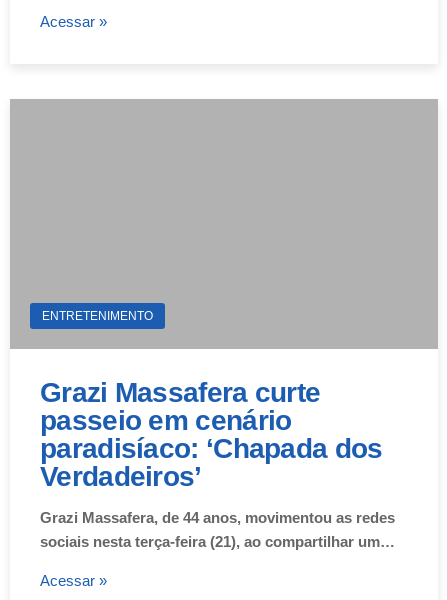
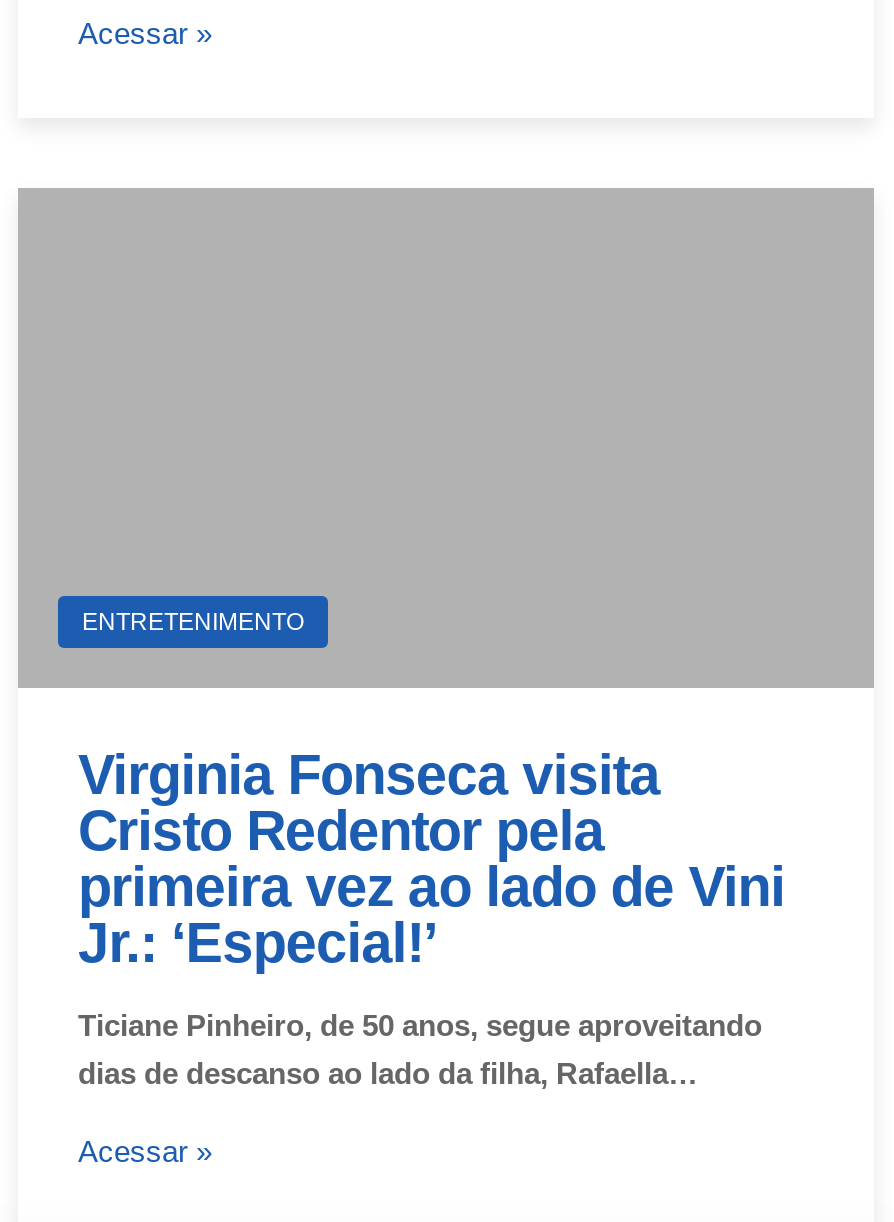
- Grazi Massafera curte
- passeio em cenário
- paradisíaco: ‘Chapada dos
- Verdadeiros’
+ Virginia Fonseca visita
+ Cristo Redentor pela
+ primeira vez ao lado de Vini
+ Jr.: ‘Especial!’

- Grazi Massafera, de 44 anos, movimentou as redes
- sociais nesta terça-feira (21), ao compartilhar um…
+ Ticiane Pinheiro, de 50 anos, segue aproveitando
+ dias de descanso ao lado da filha, Rafaella…
